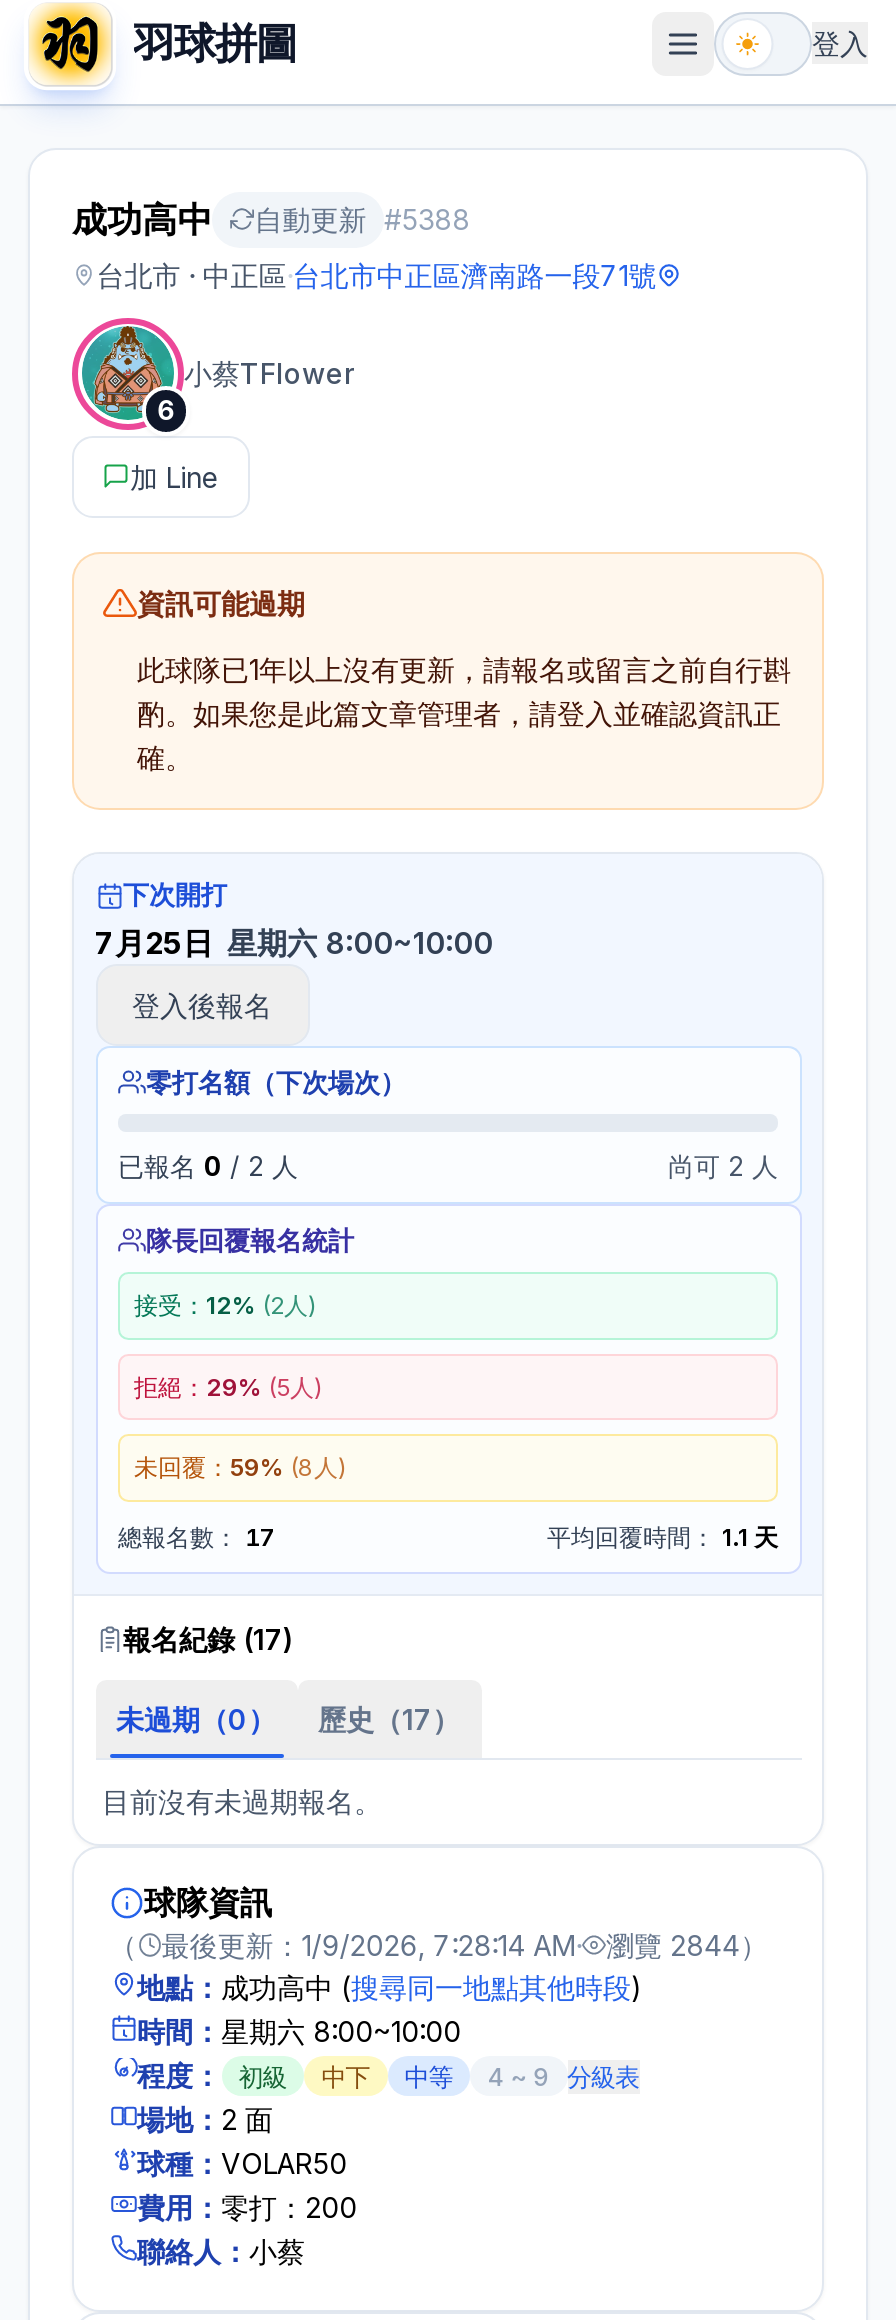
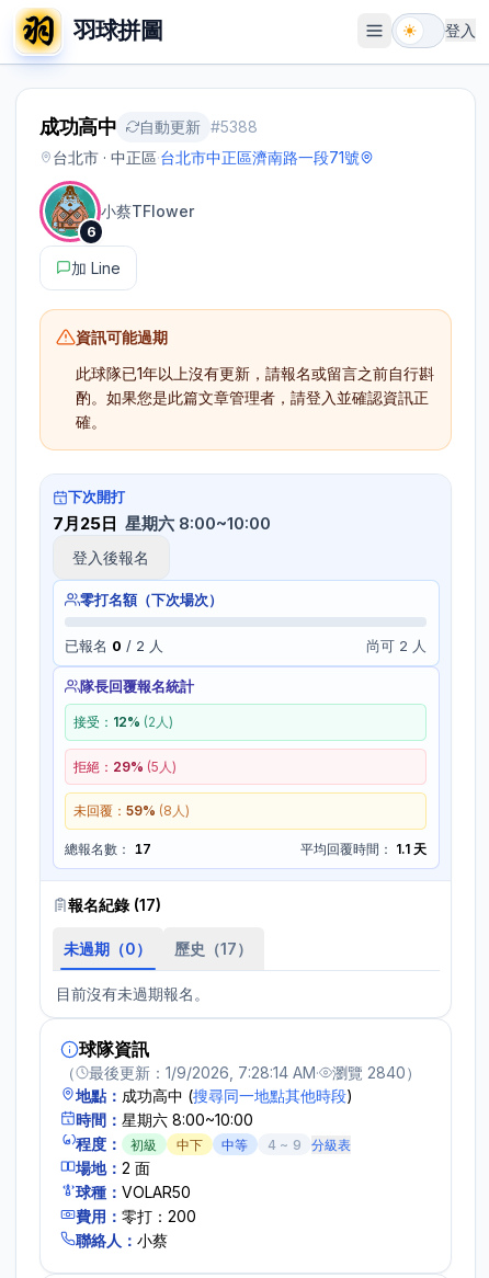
- 瀏覽2844）
+ 瀏覽2840）
